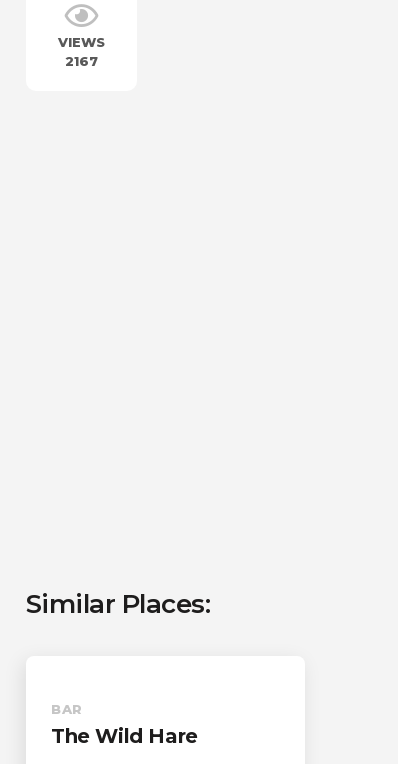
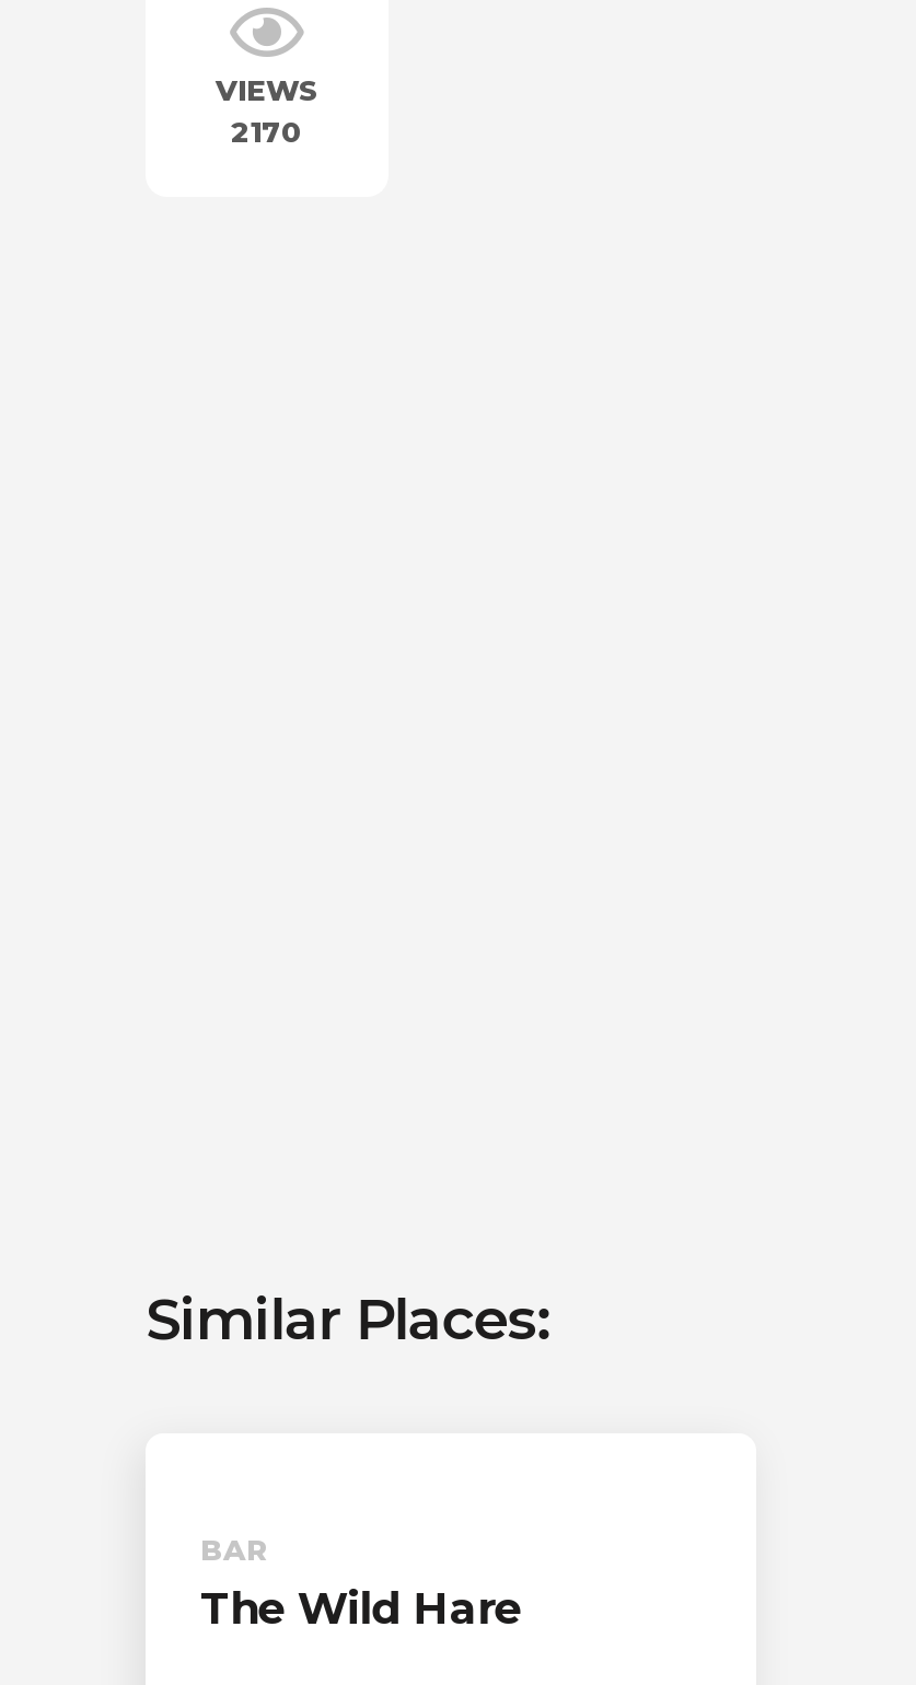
- 2167
+ 2170
